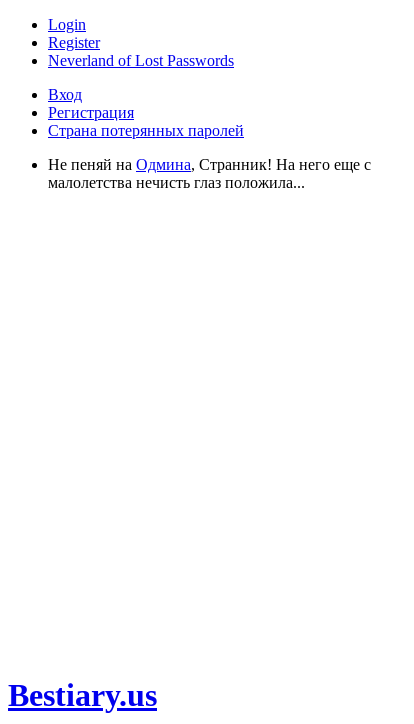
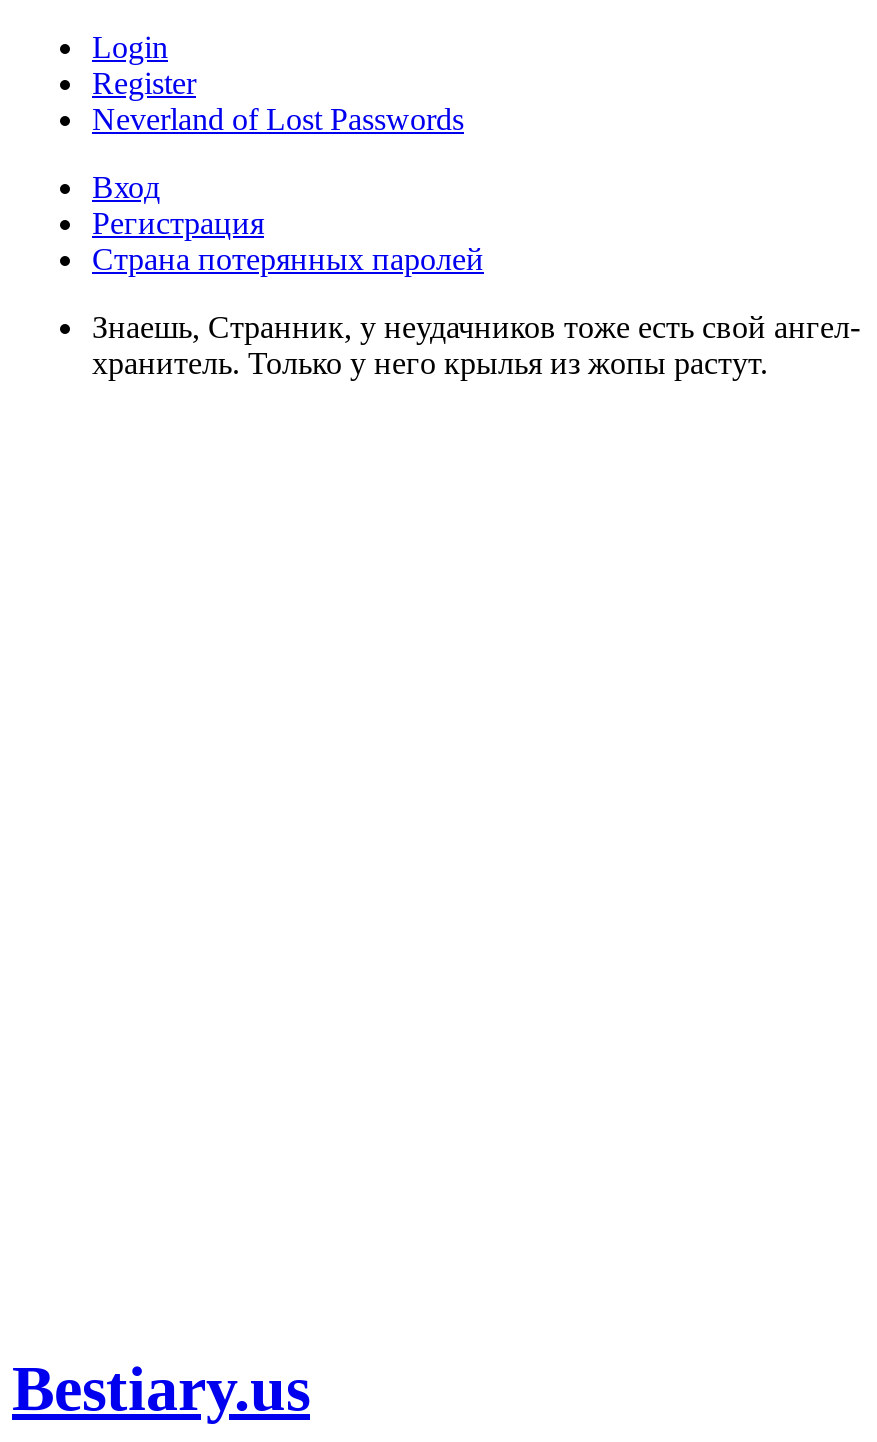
- Не пеняй на Одмина, Странник! На него еще с
- малолетства нечисть глаз положила...
+ Знаешь, Странник, у неудачников тоже есть свой ангел-
+ хранитель. Только у него крылья из жопы растут.
